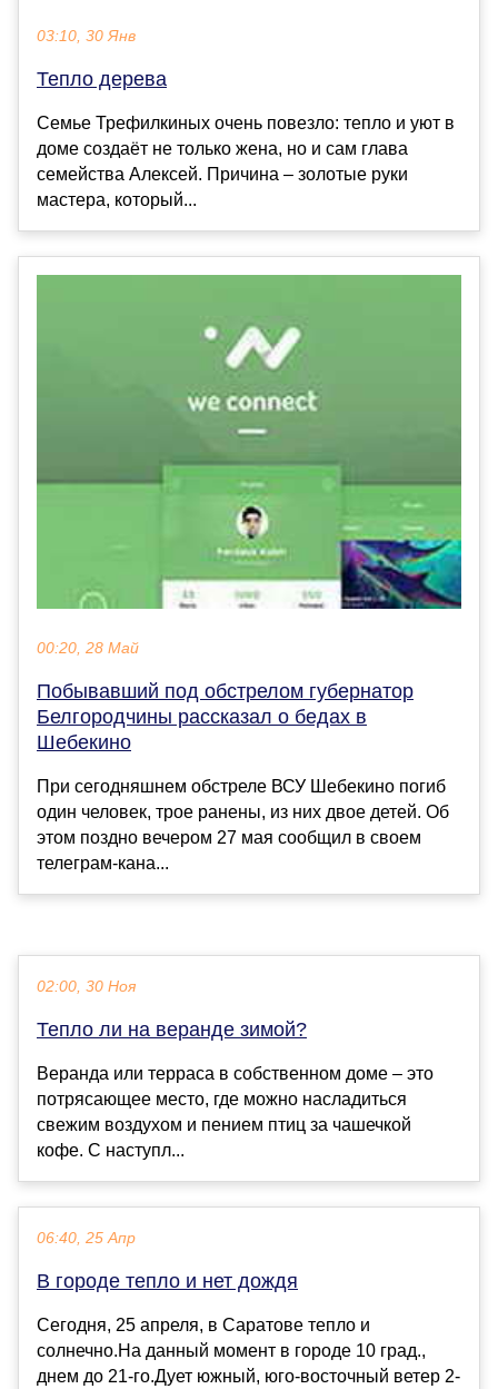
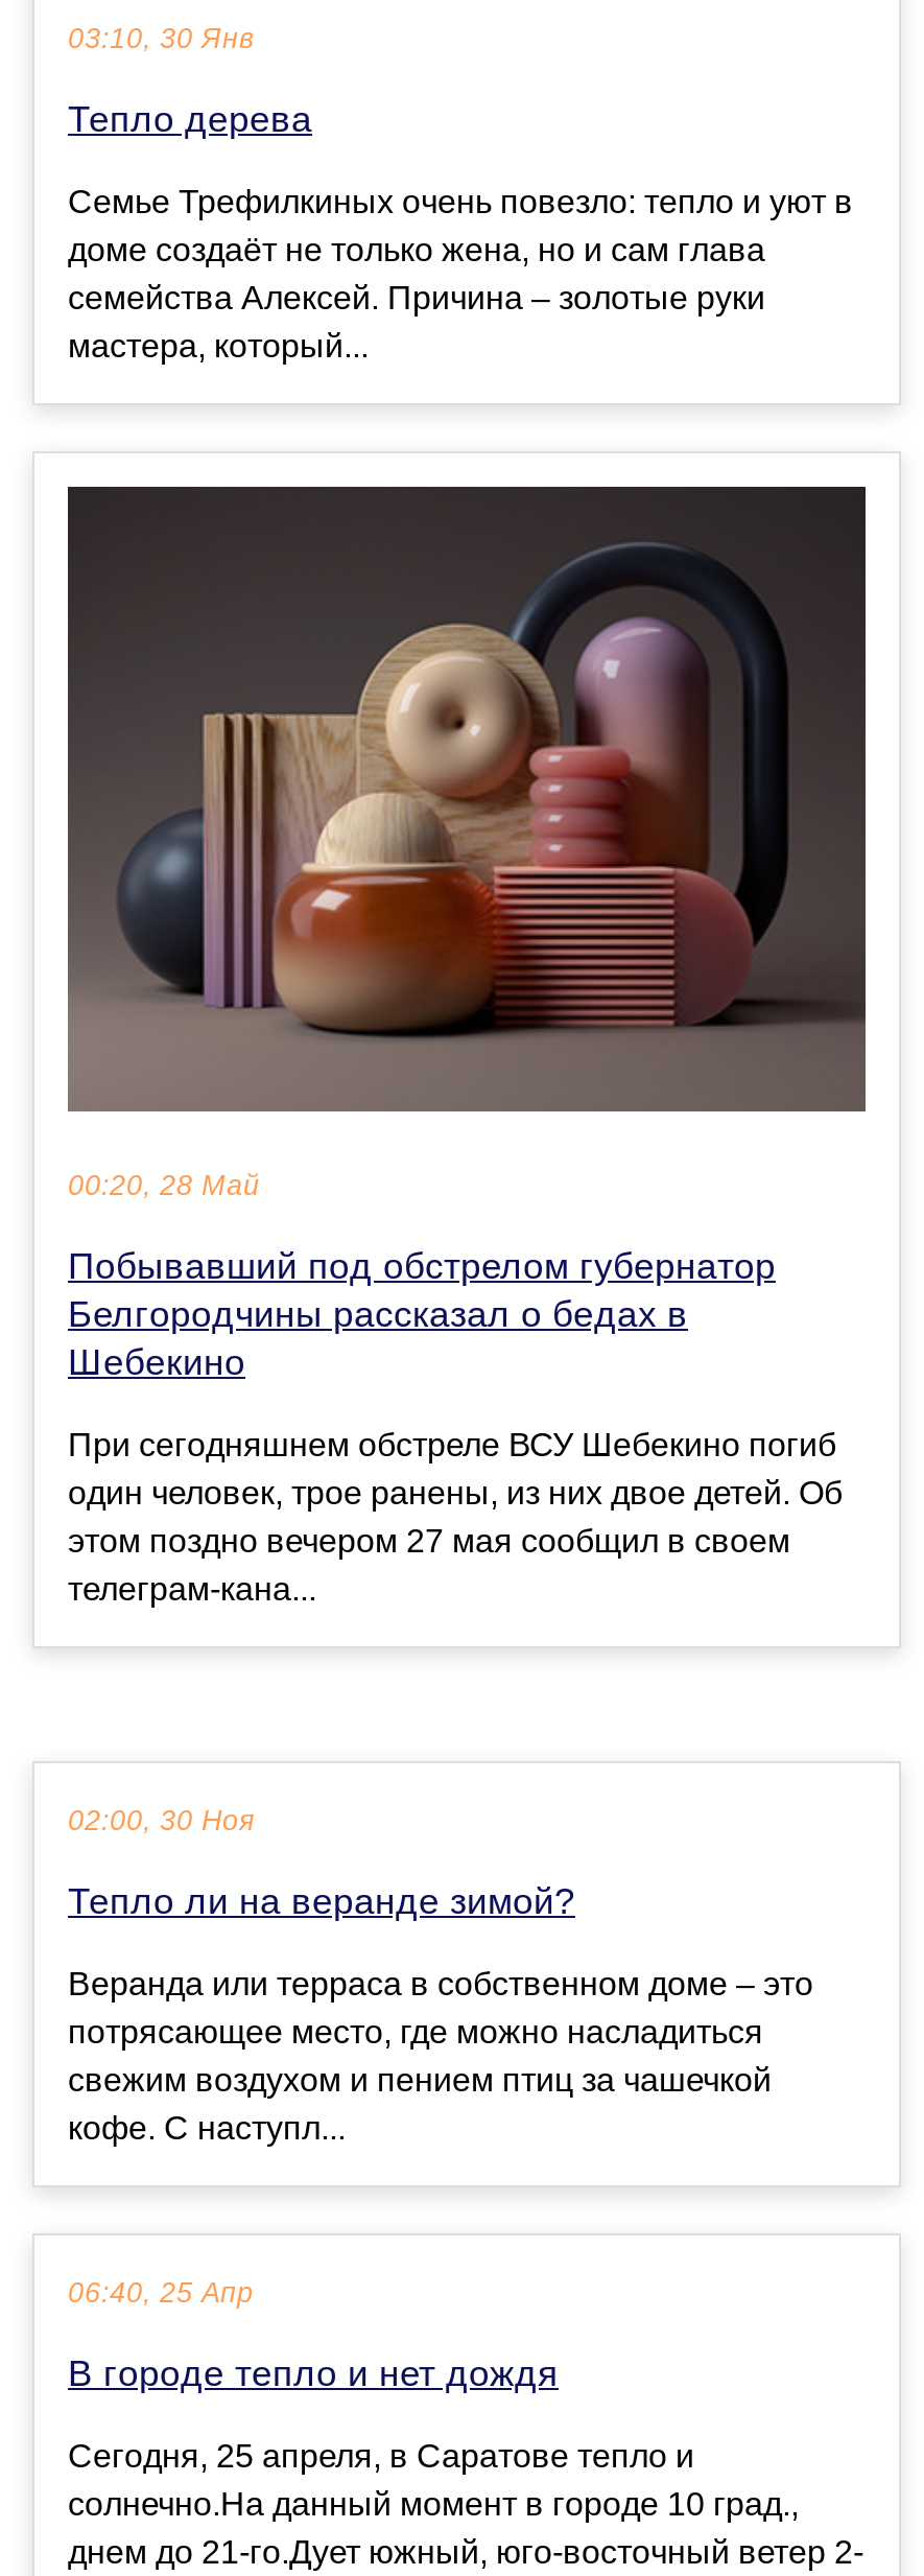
- [image]
+ [image]
